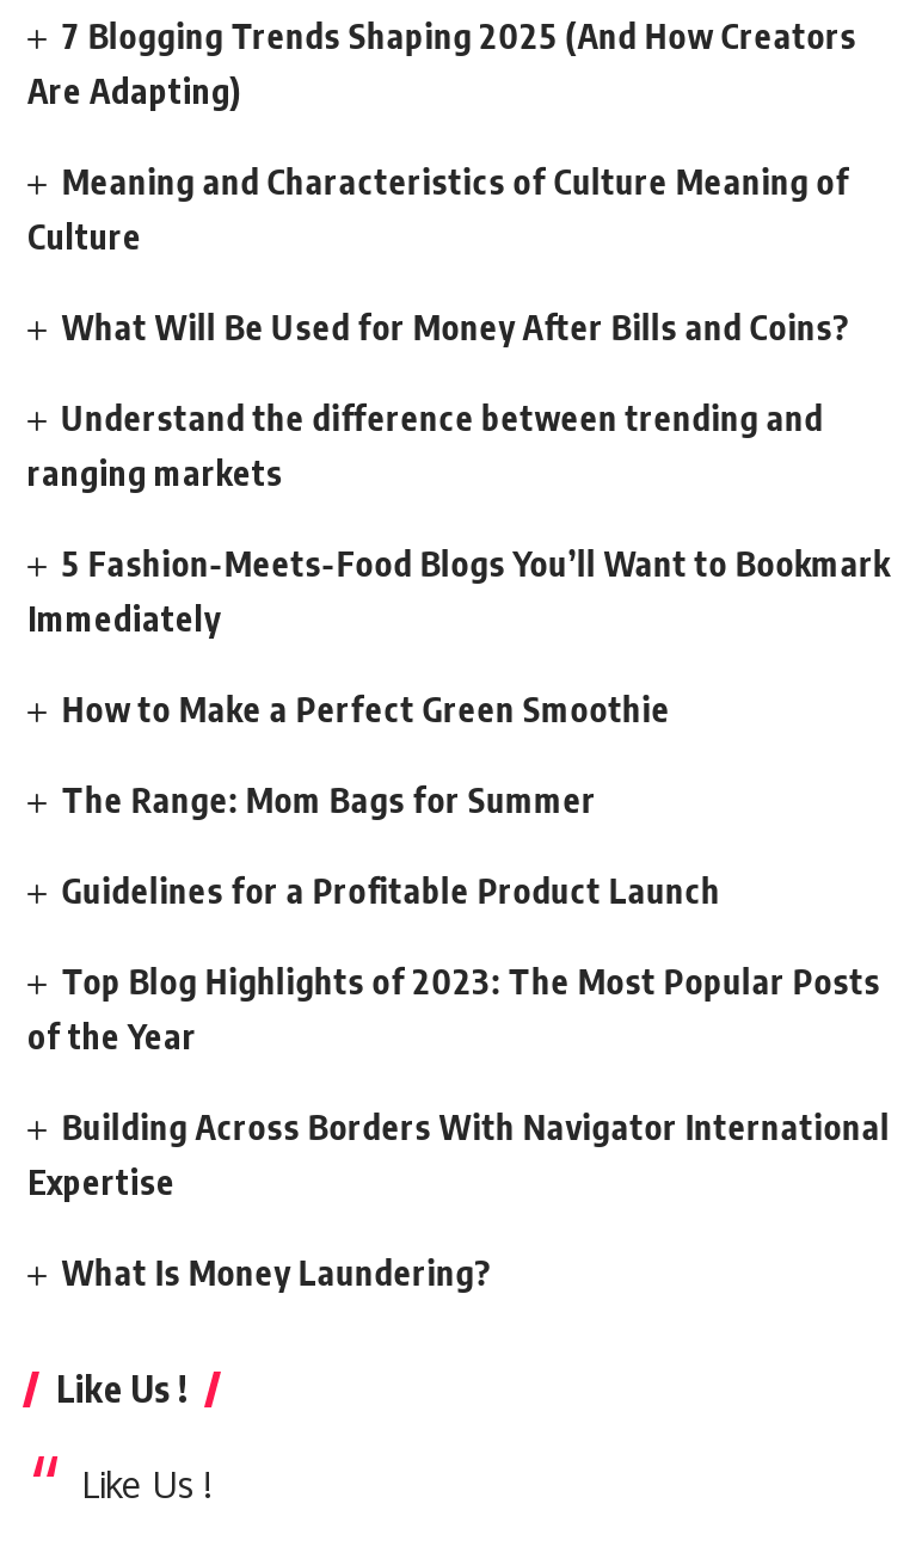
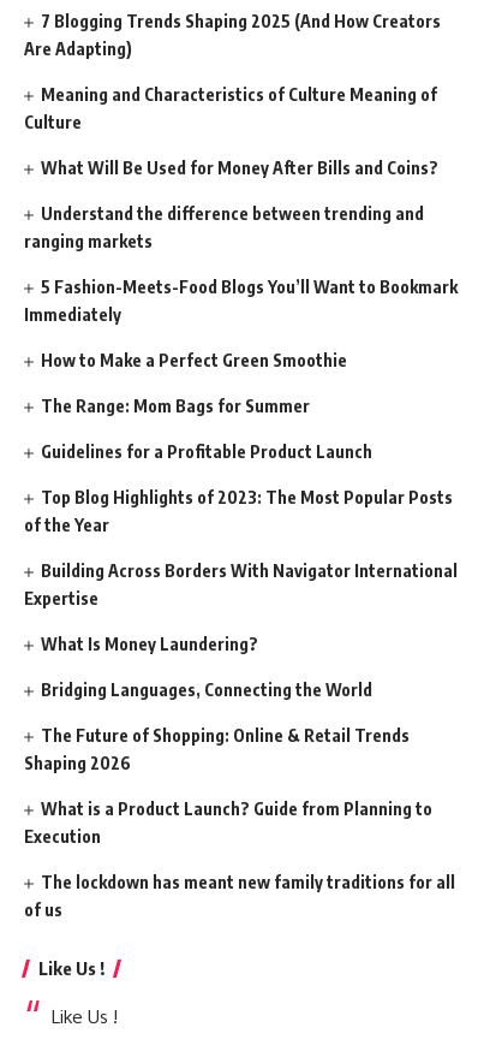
+ Bridging Languages, Connecting the World
+ The Future of Shopping: Online & Retail Trends
+ Shaping 2026
+ What is a Product Launch? Guide from Planning to
+ Execution
+ The lockdown has meant new family traditions for all
+ of us
